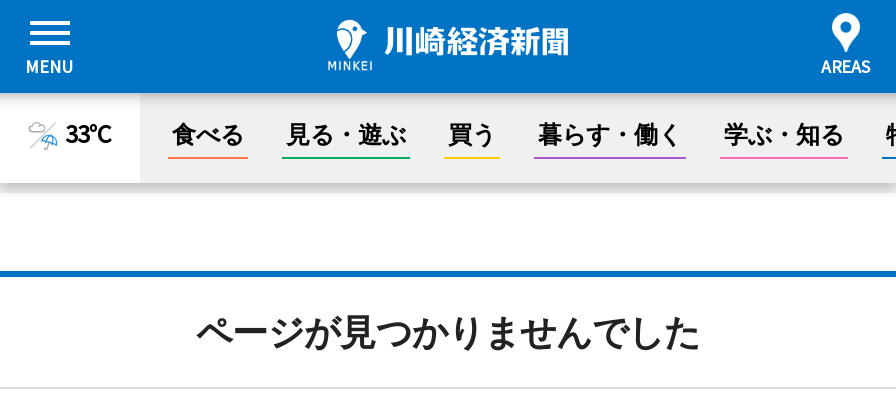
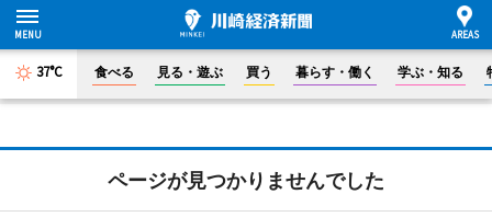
- 33°C
+ 37°C
